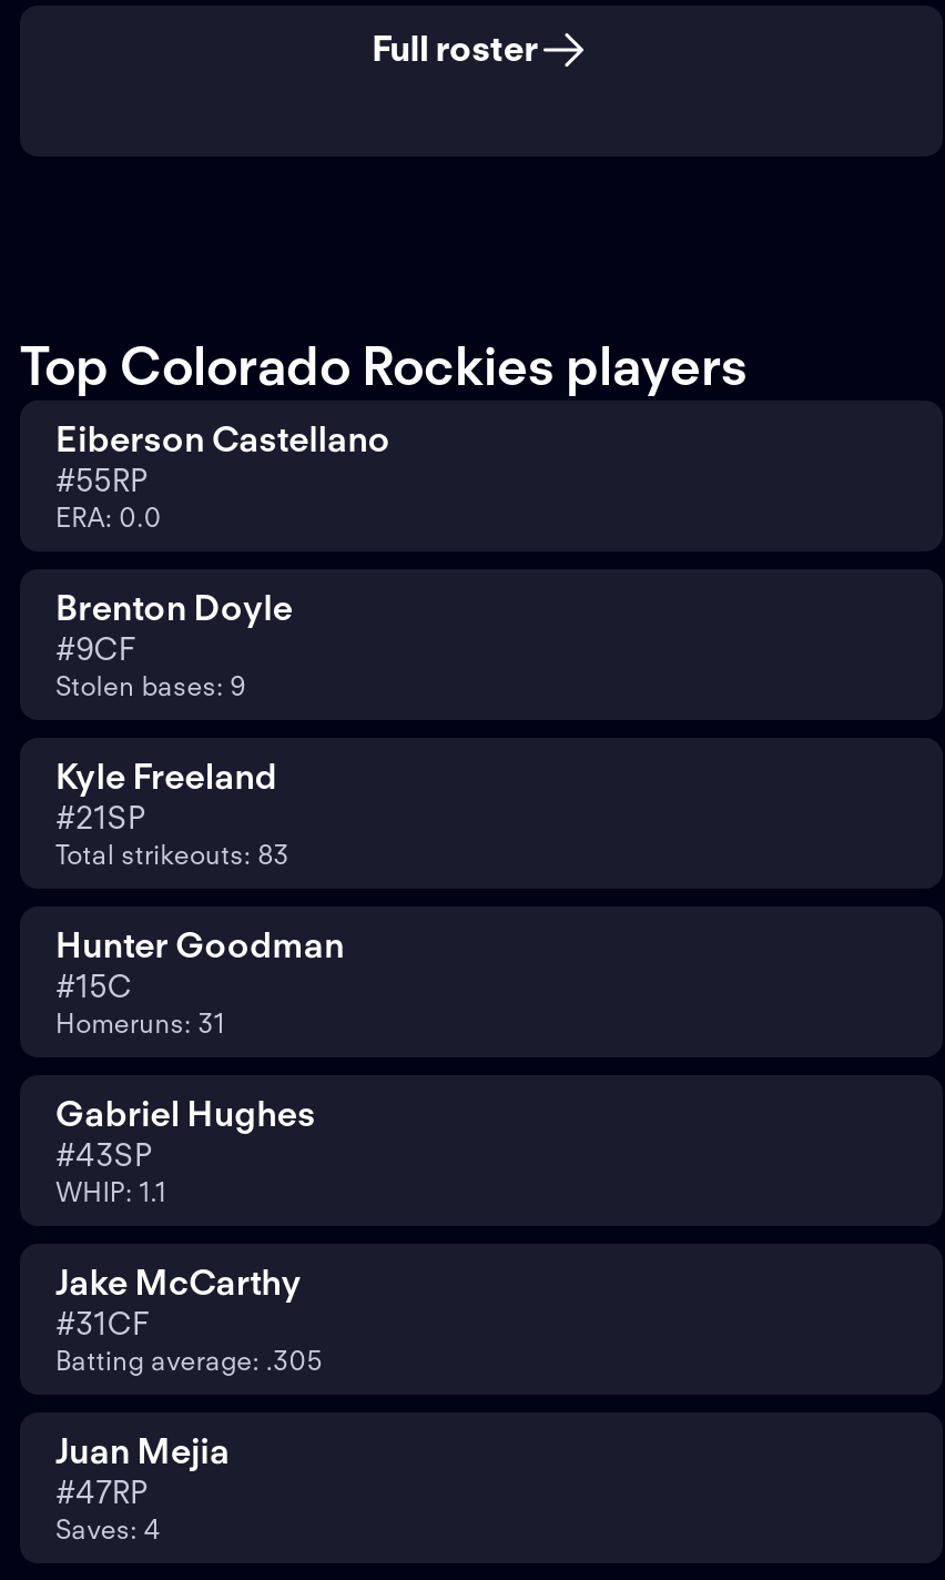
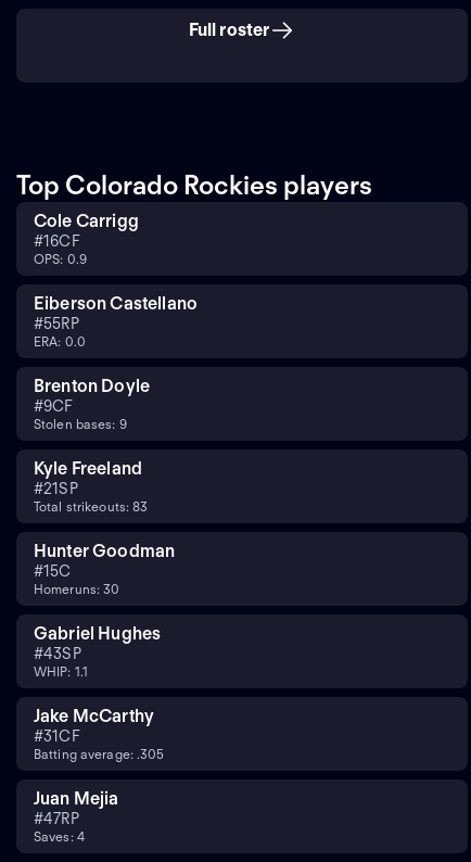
+ Cole Carrigg
+ #16CF
+ OPS: 0.9

- Homeruns: 31
+ Homeruns: 30
